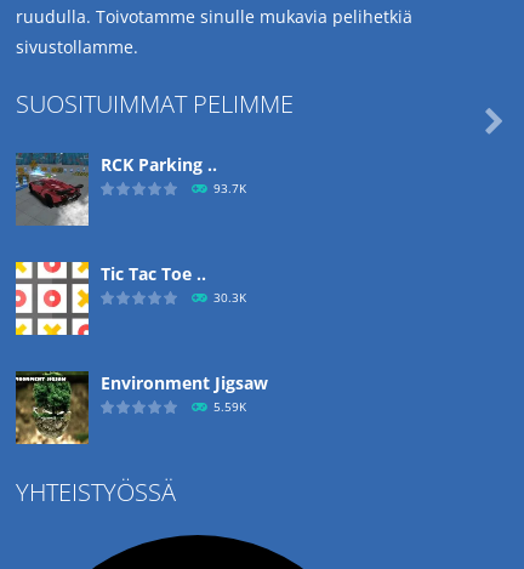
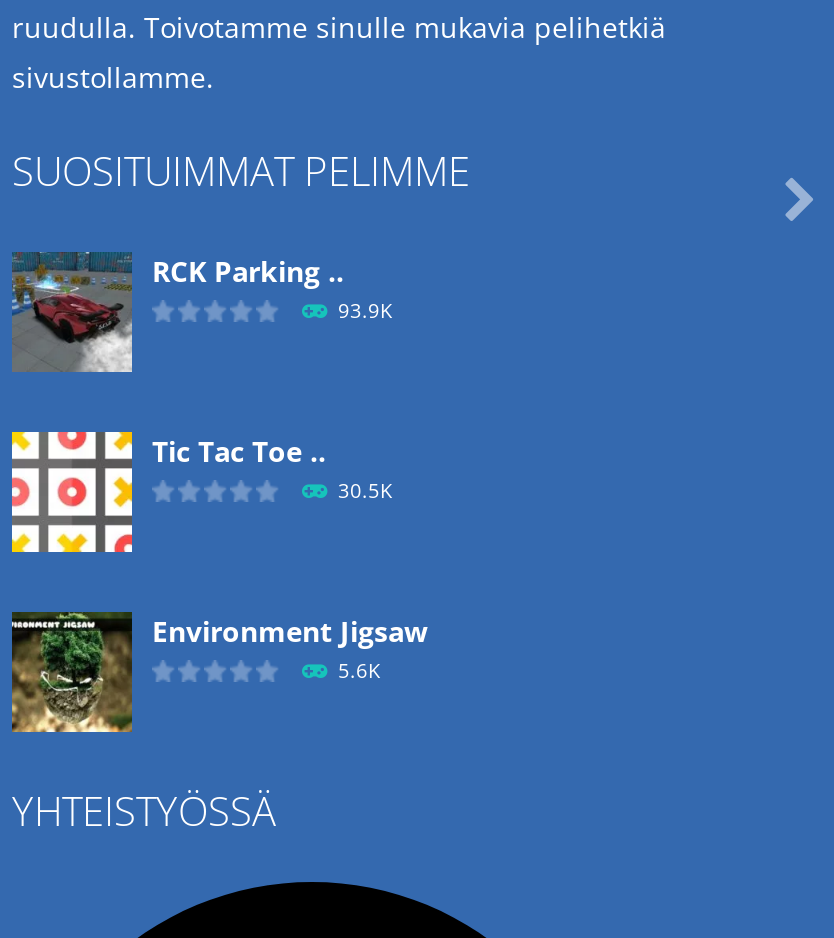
- 93.7K
+ 93.9K

- 30.3K
+ 30.5K

- 5.59K
+ 5.6K
